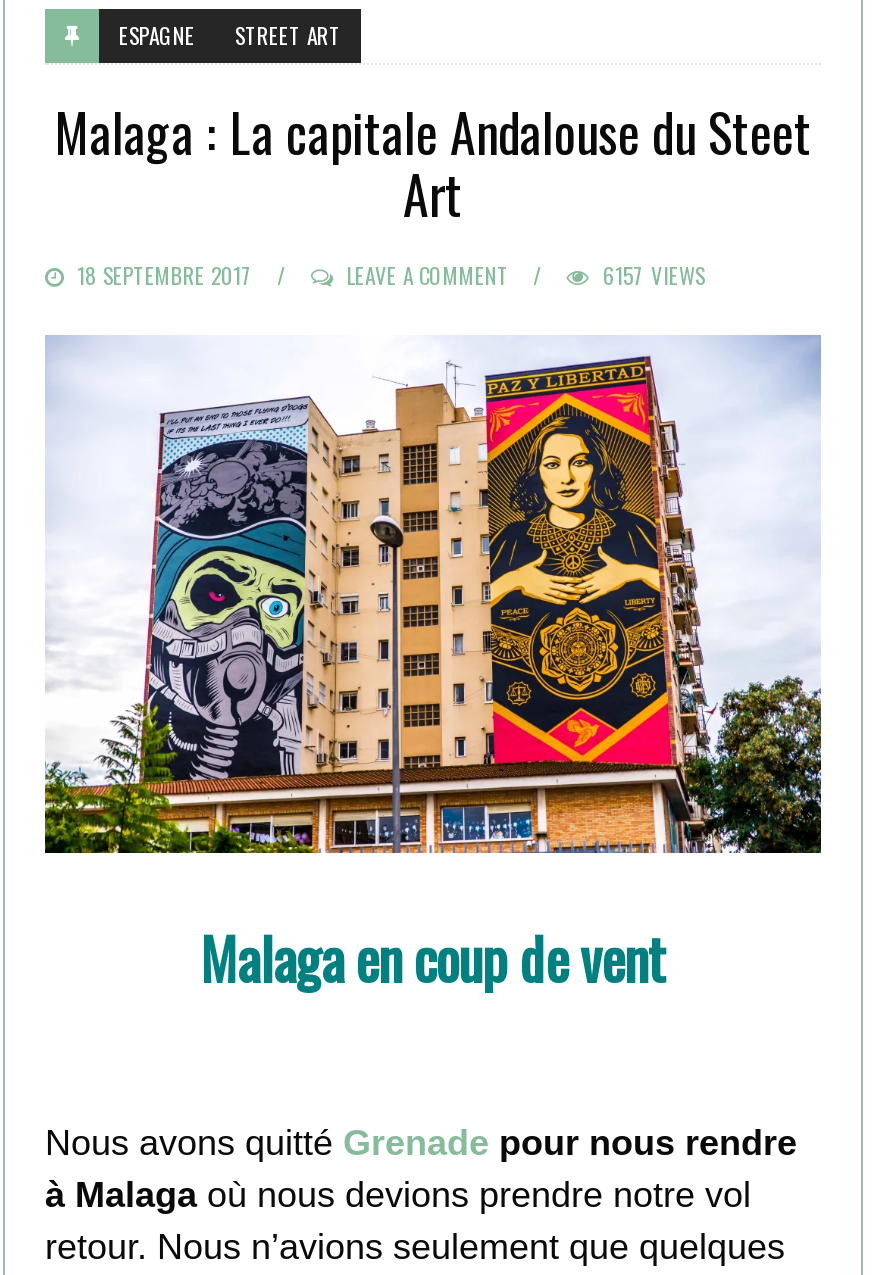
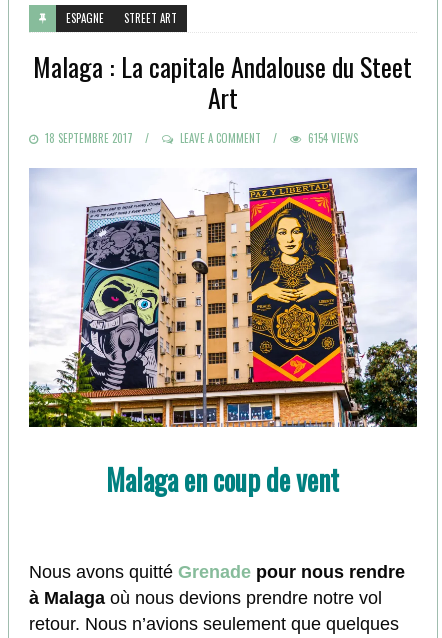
- 6157 VIEWS
+ 6154 VIEWS
